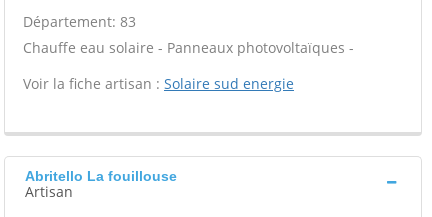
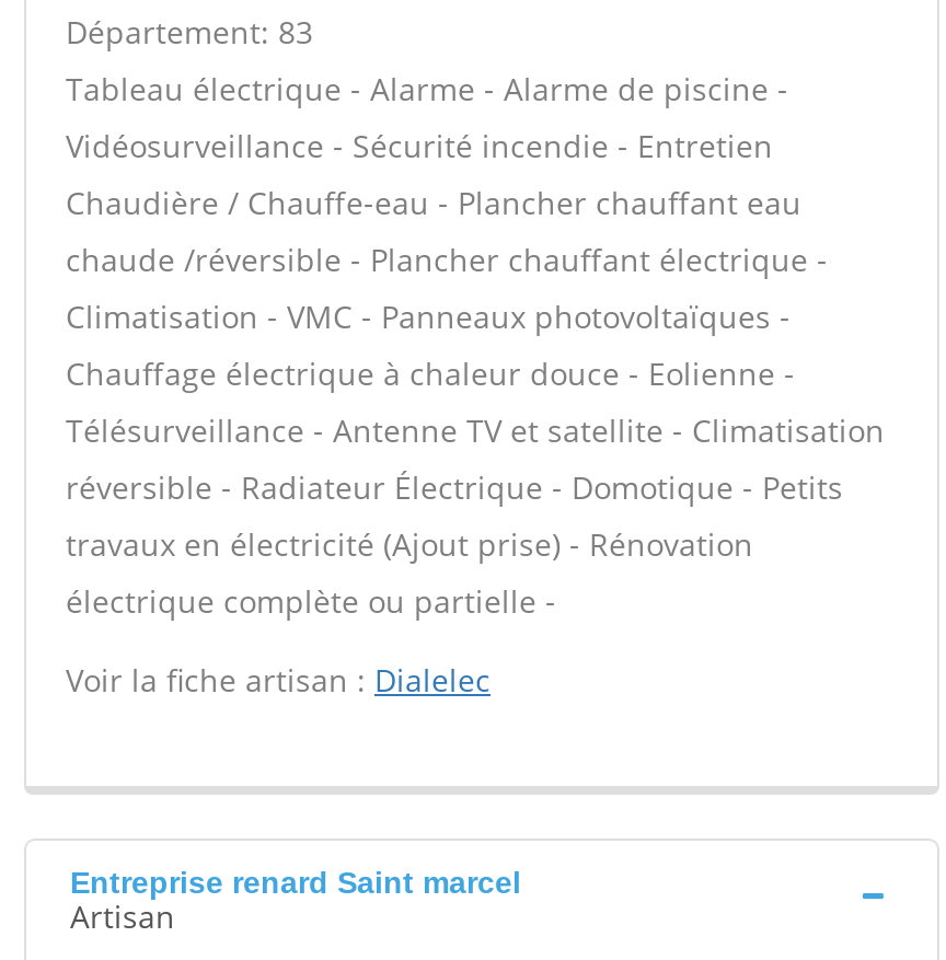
- Chauffe eau solaire - Panneaux photovoltaïques -
+ Tableau électrique - Alarme - Alarme de piscine -
+ Vidéosurveillance - Sécurité incendie - Entretien
+ Chaudière / Chauffe-eau - Plancher chauffant eau
+ chaude /réversible - Plancher chauffant électrique -
+ Climatisation - VMC - Panneaux photovoltaïques -
+ Chauffage électrique à chaleur douce - Eolienne -
+ Télésurveillance - Antenne TV et satellite - Climatisation
+ réversible - Radiateur Électrique - Domotique - Petits
+ travaux en électricité (Ajout prise) - Rénovation
+ électrique complète ou partielle -

- Voir la fiche artisan : Solaire sud energie
+ Voir la fiche artisan : Dialelec

- Abritello La fouillouse
+ Entreprise renard Saint marcel
